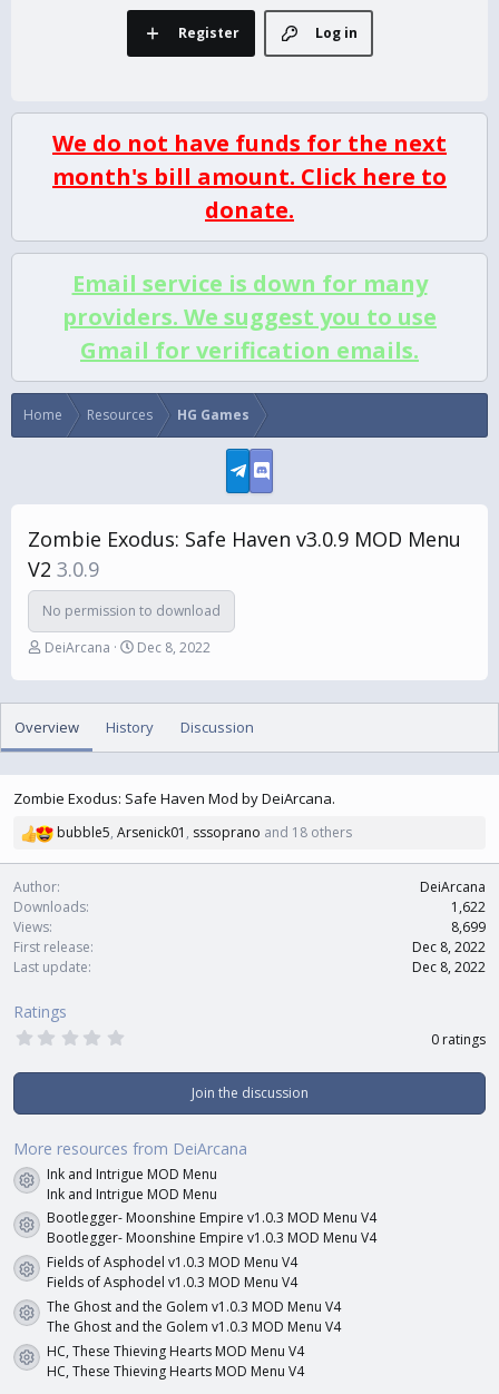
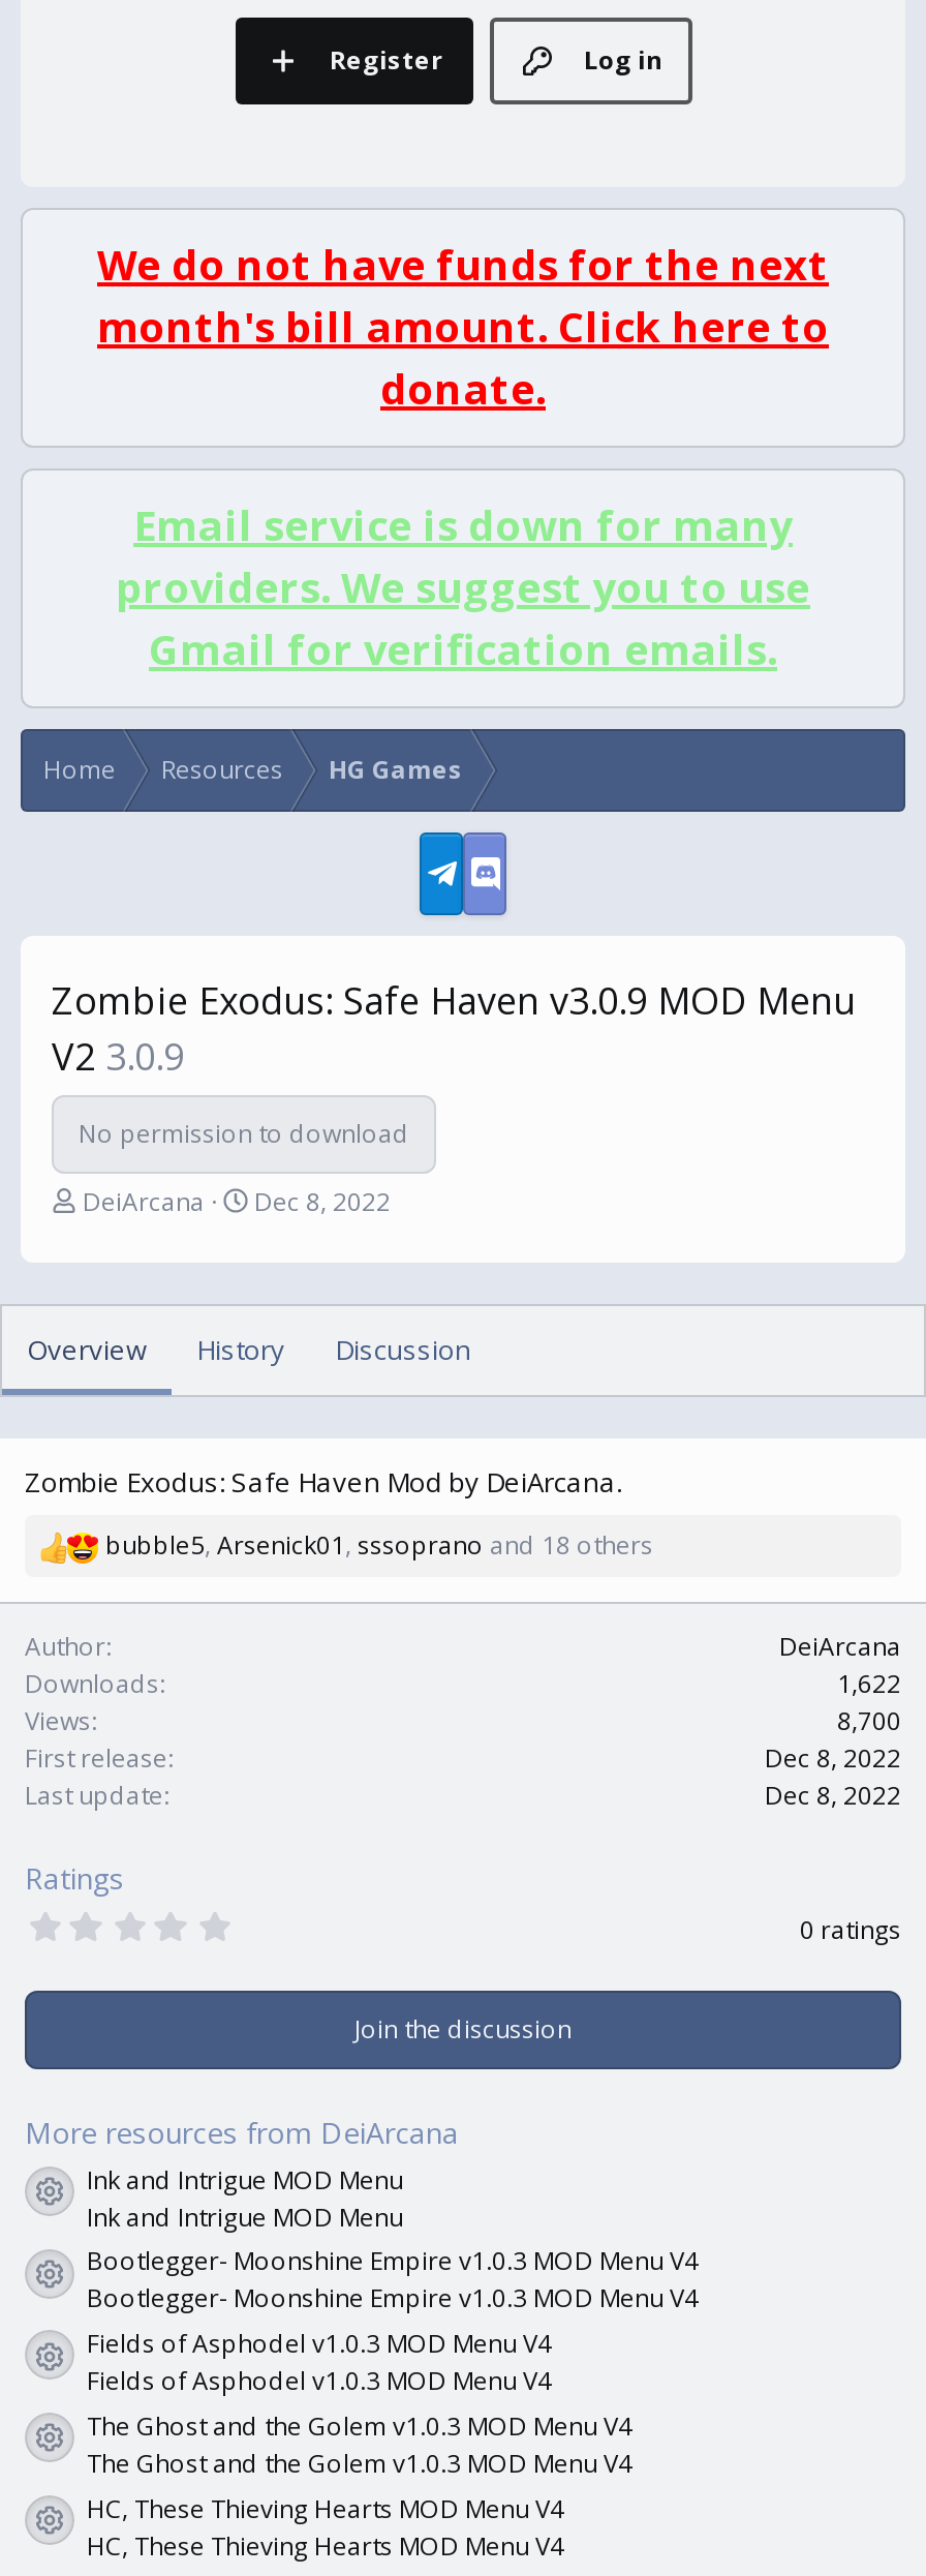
- 8,699
+ 8,700
